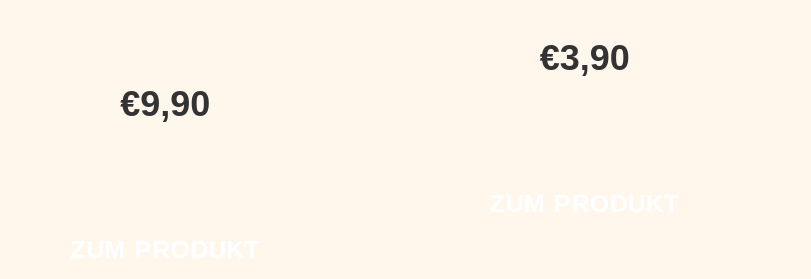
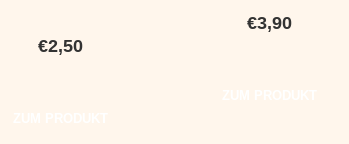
- €9,90
+ €2,50
